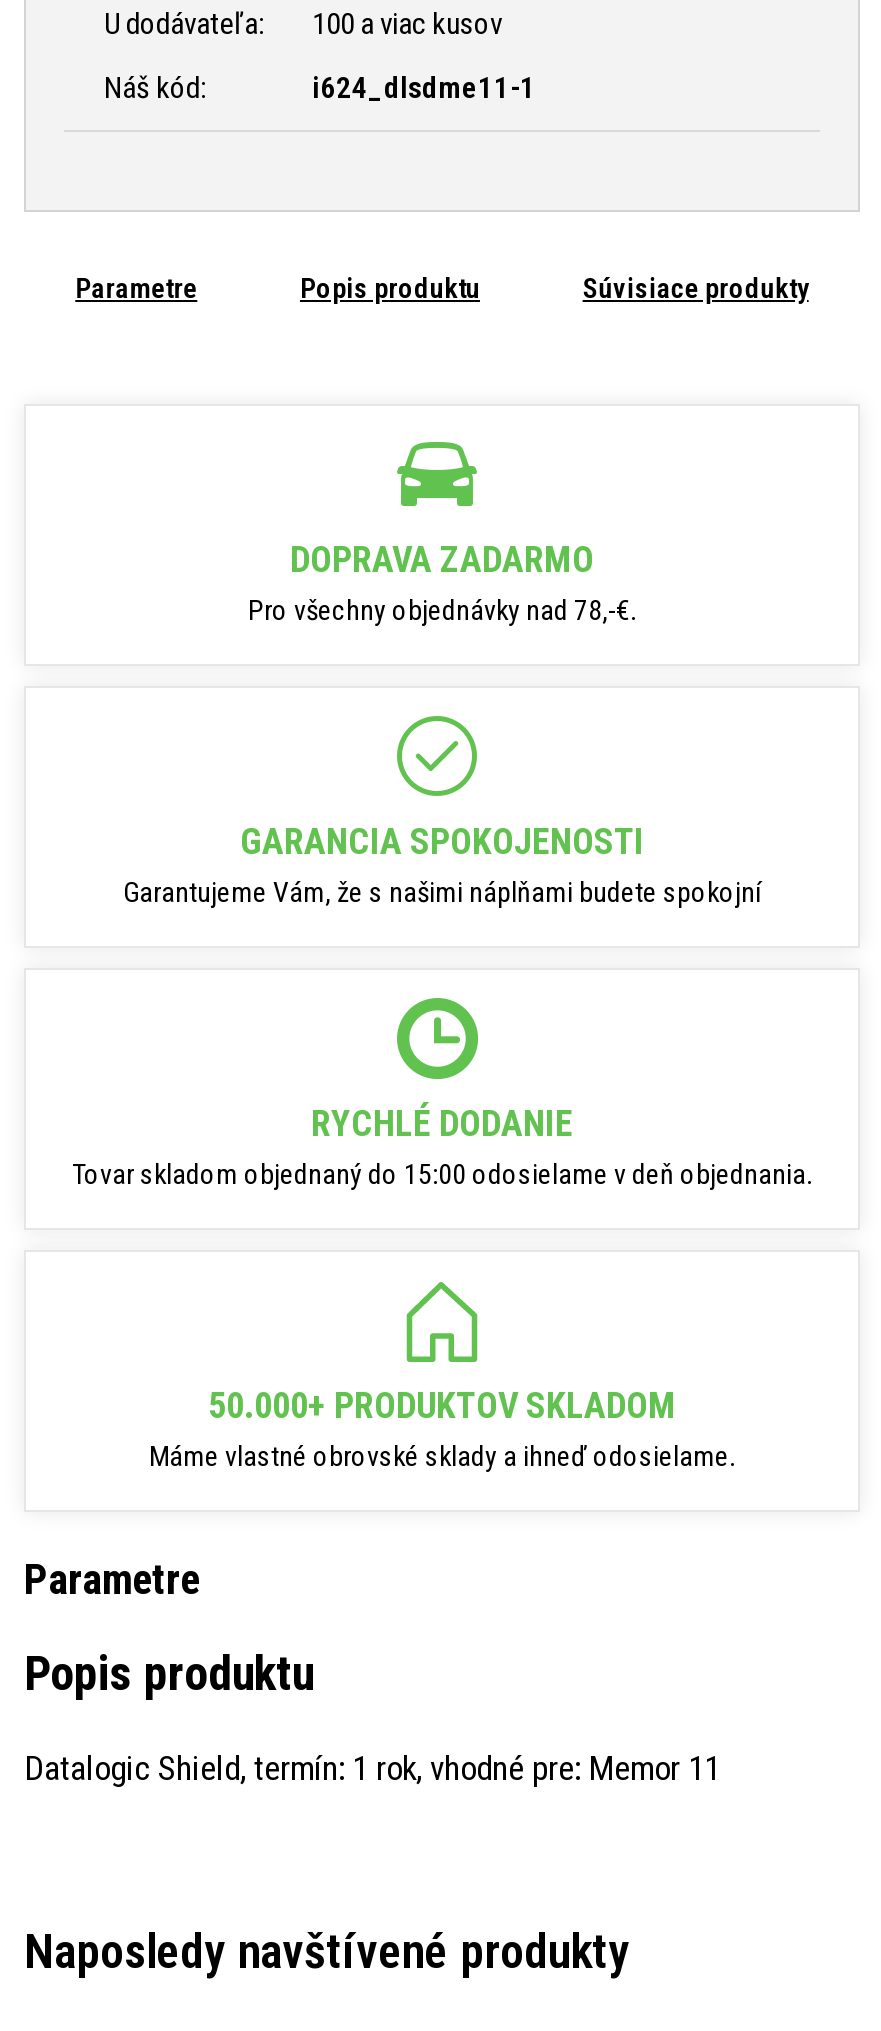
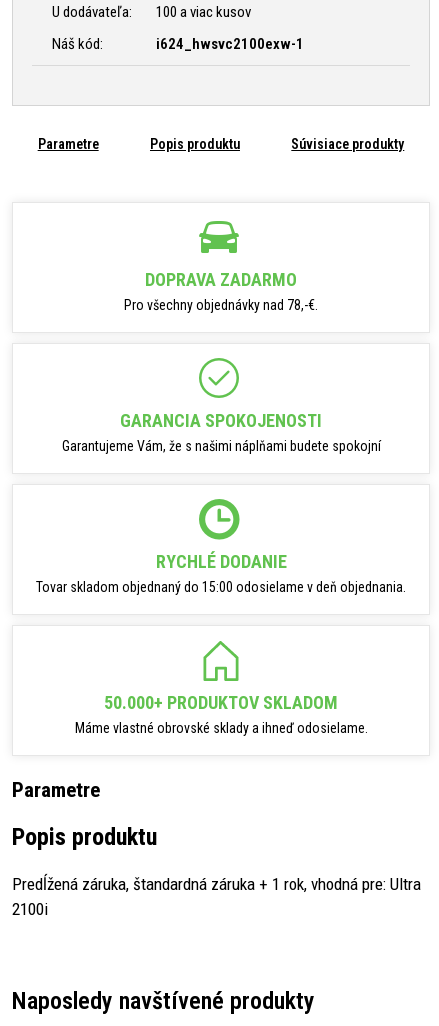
- i624_dlsdme11-1
+ i624_hwsvc2100exw-1

- Datalogic Shield, termín: 1 rok, vhodné pre: Memor 11
+ Predĺžená záruka, štandardná záruka + 1 rok, vhodná pre: Ultra
+ 2100i
